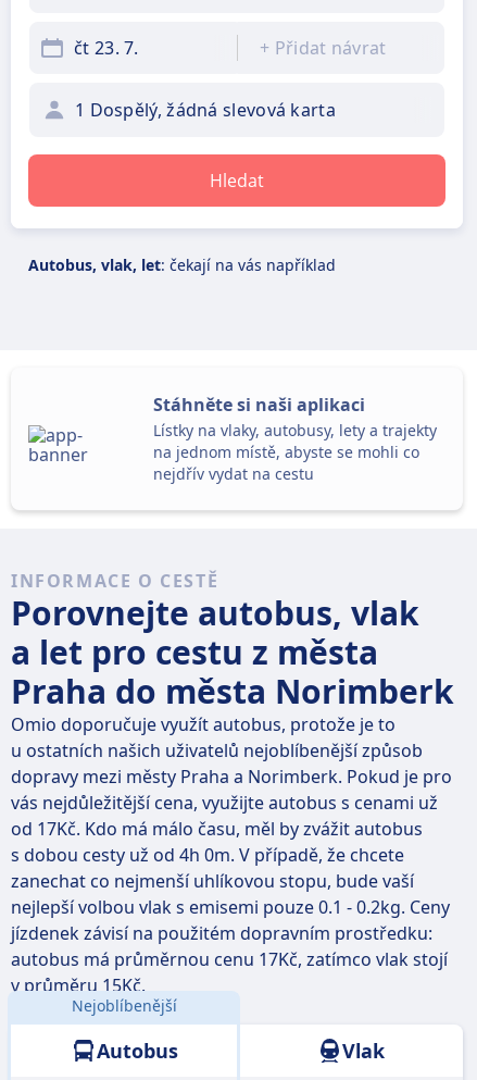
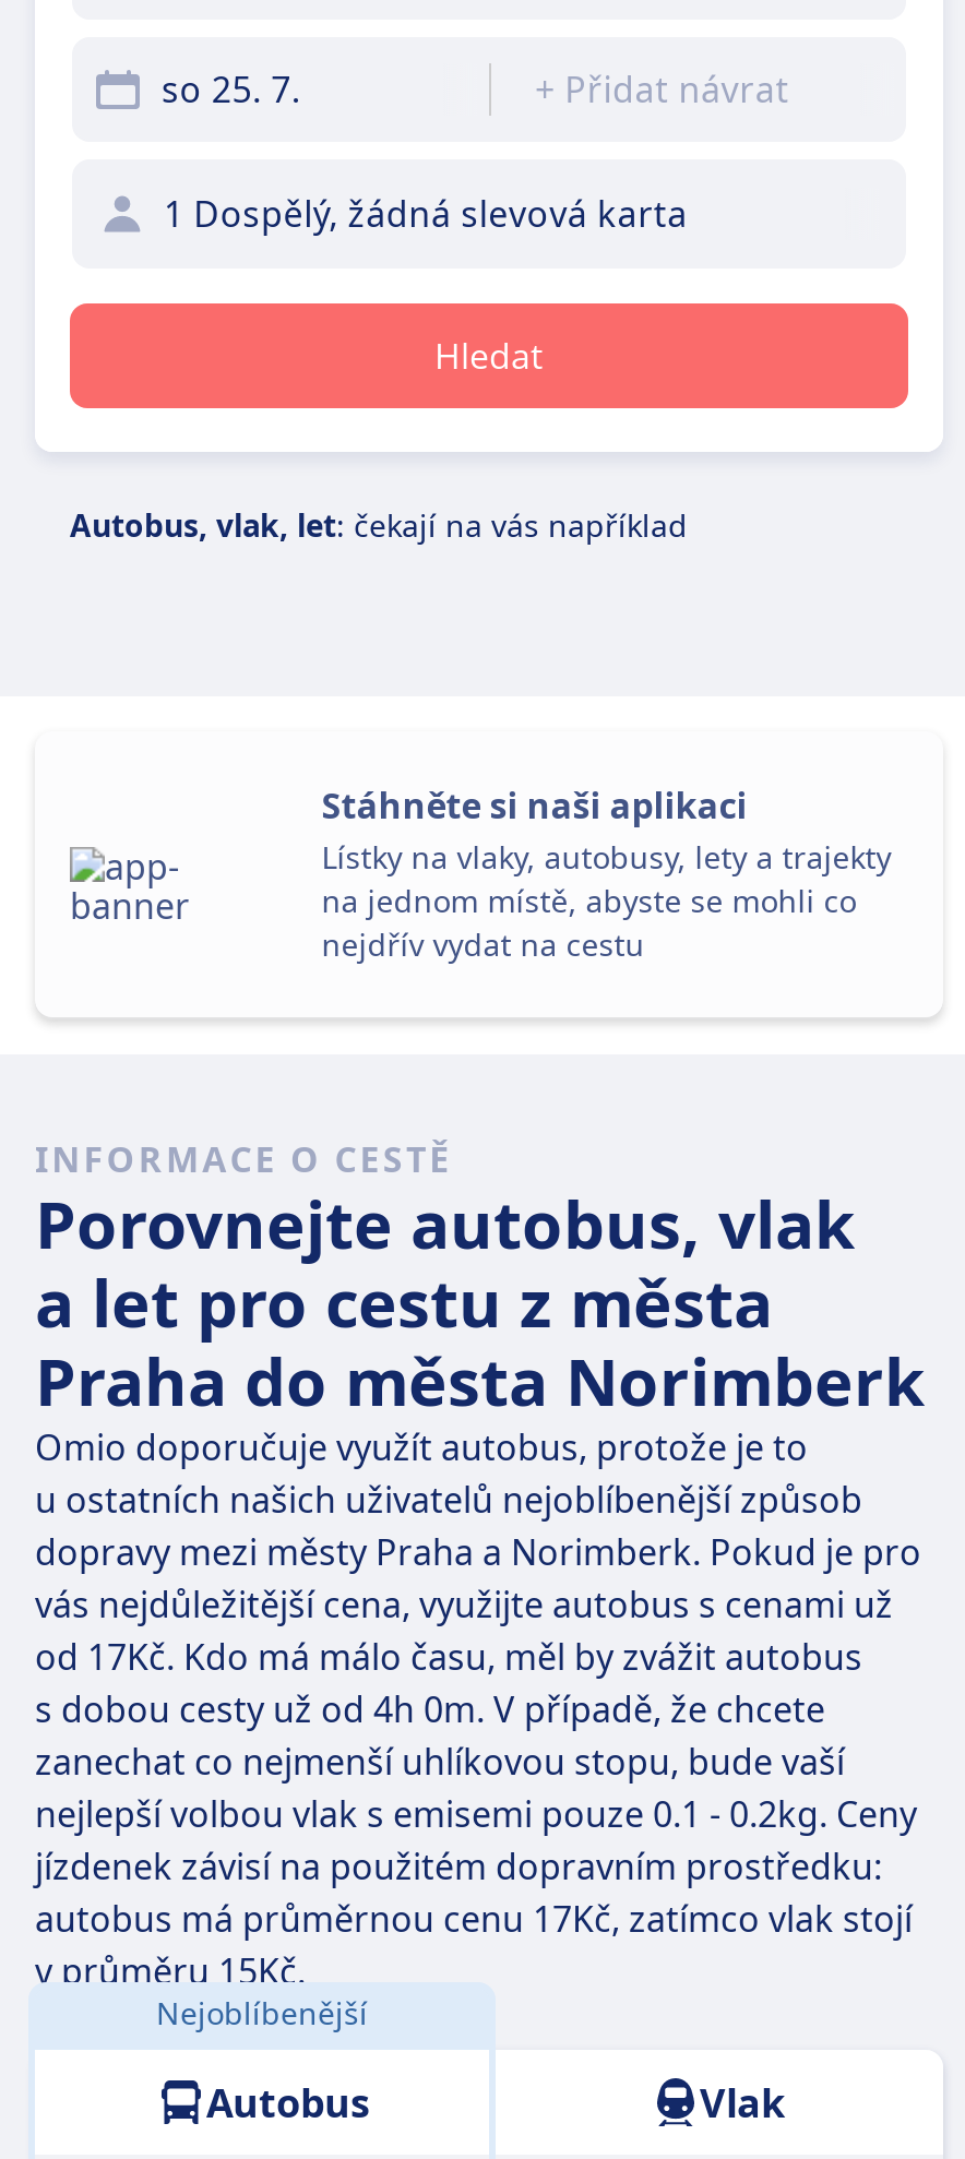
- čt 23. 7.
+ so 25. 7.
